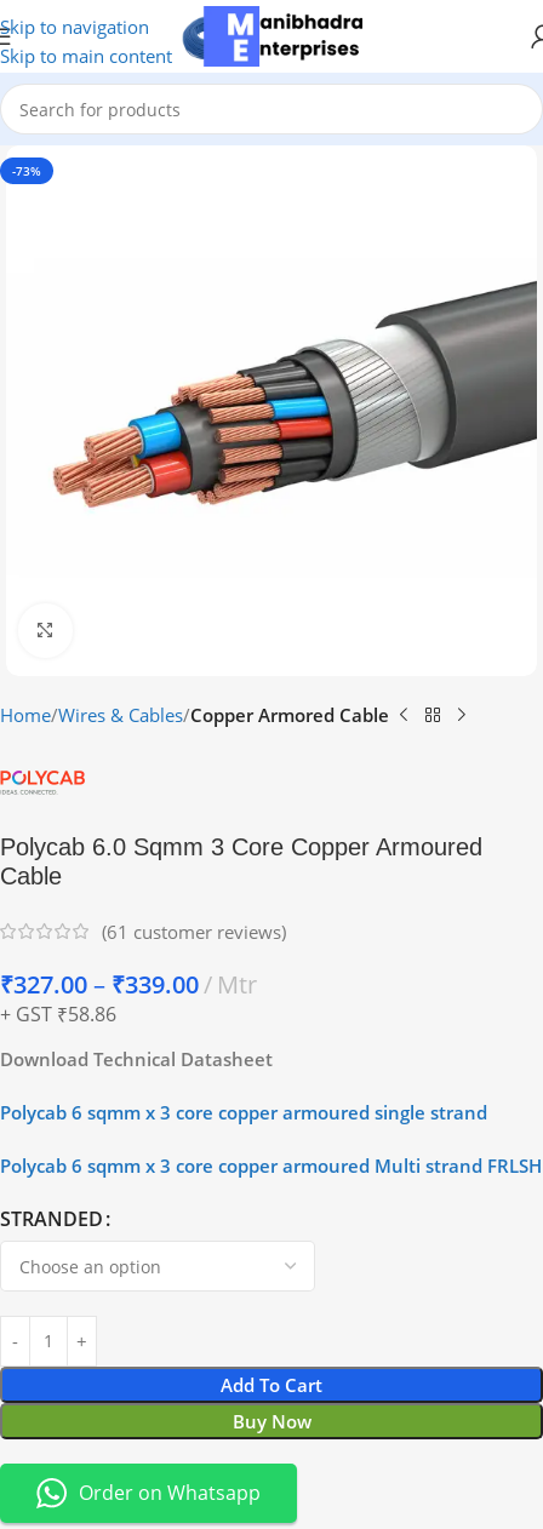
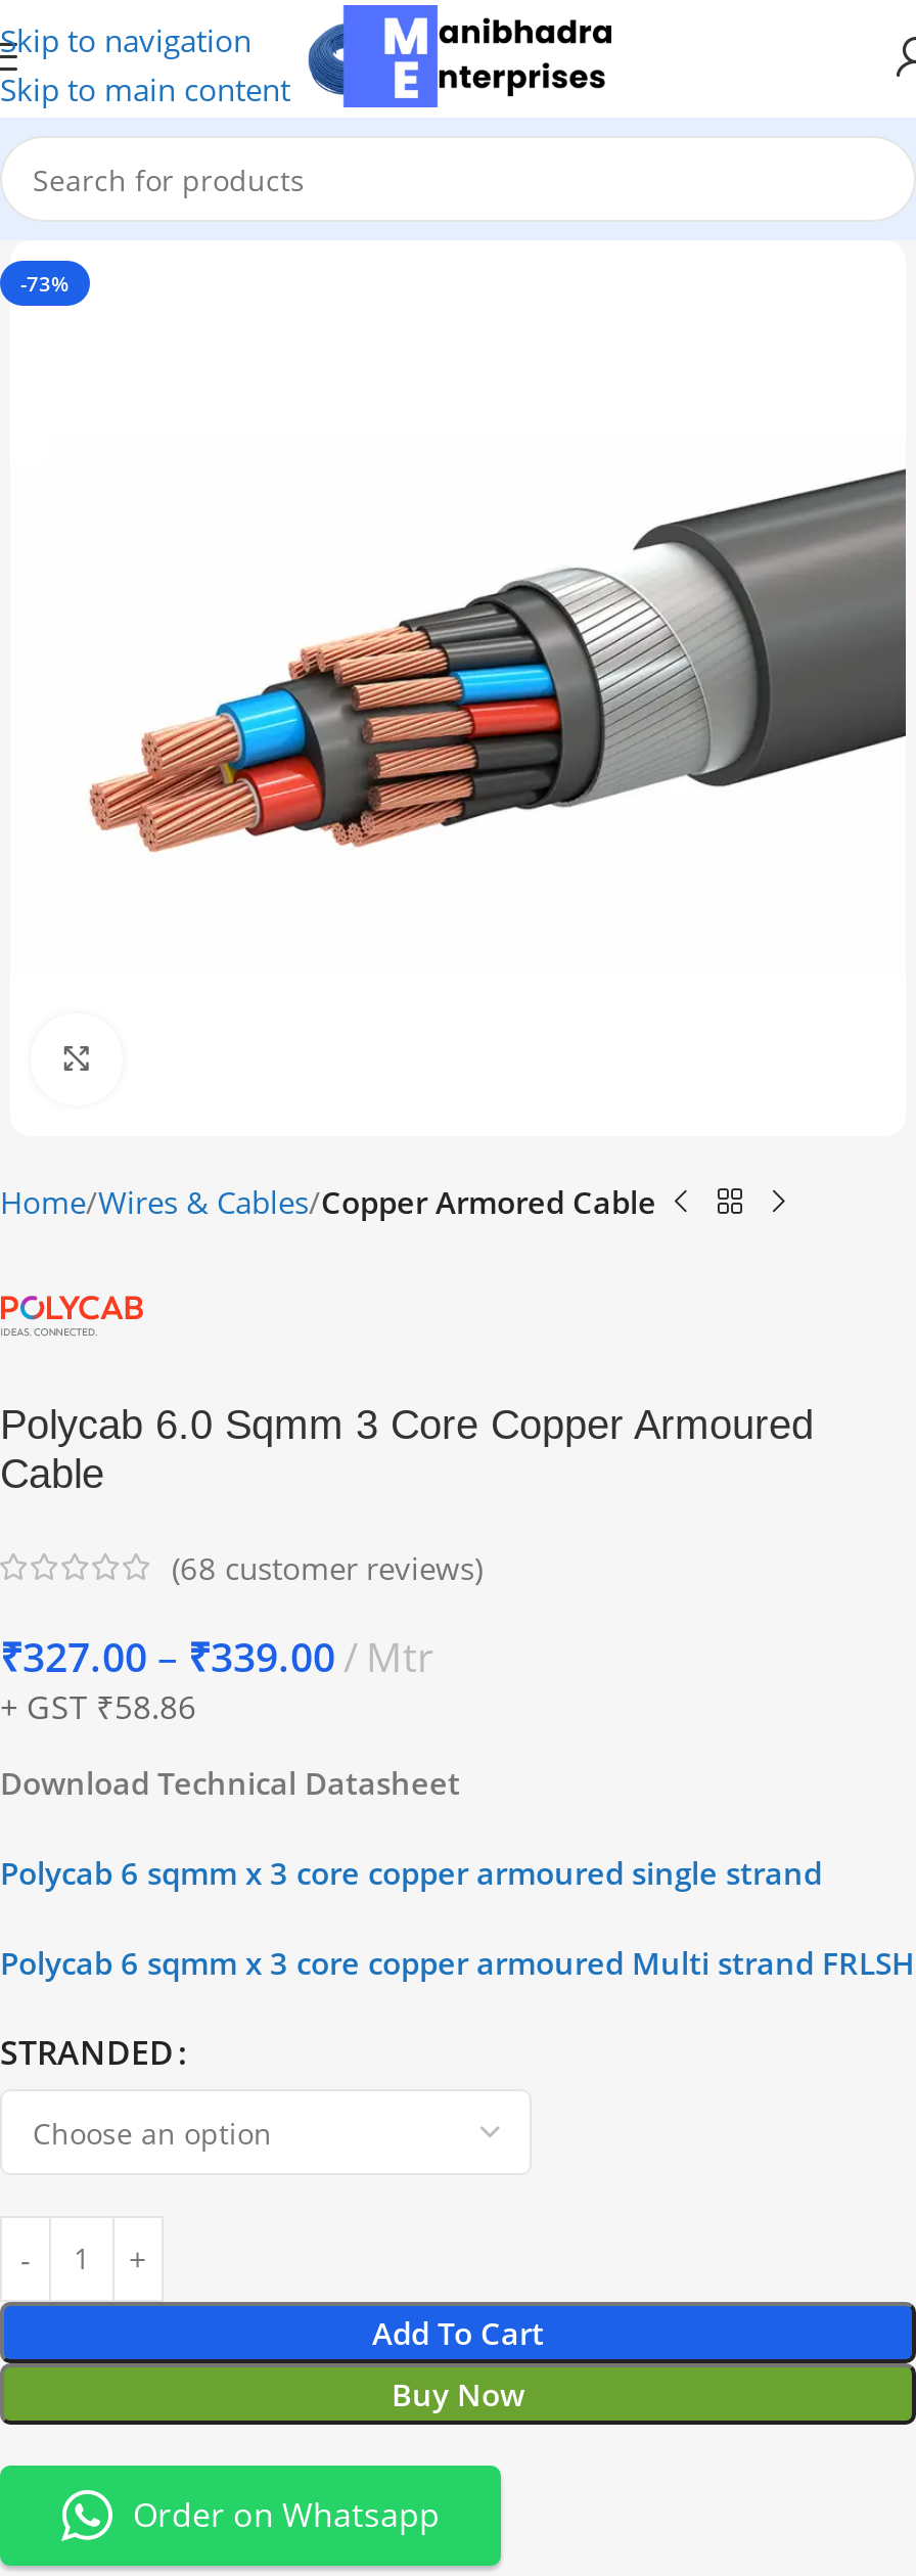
- (61 customer reviews)
+ (68 customer reviews)
